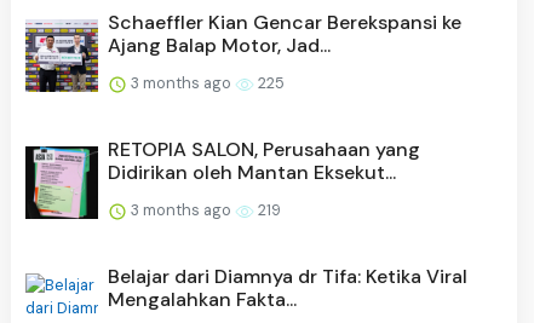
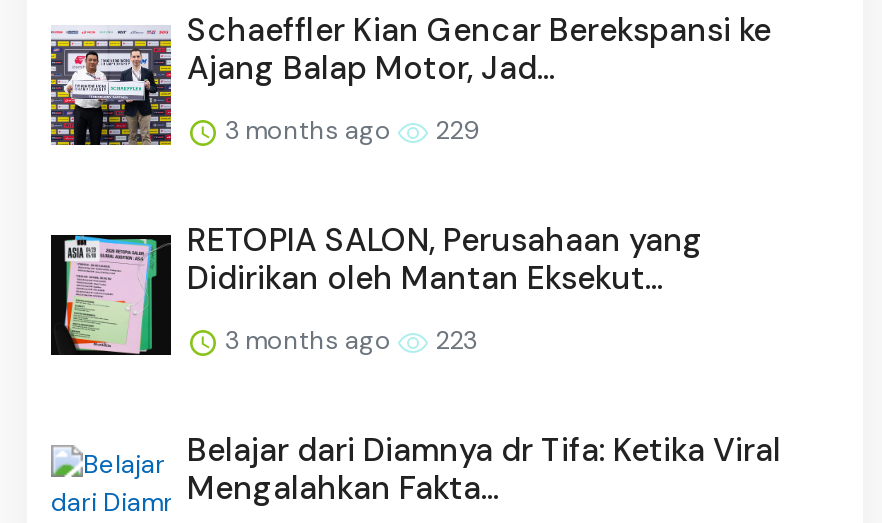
- 3 months ago 225
+ 3 months ago 229

- 3 months ago 219
+ 3 months ago 223
